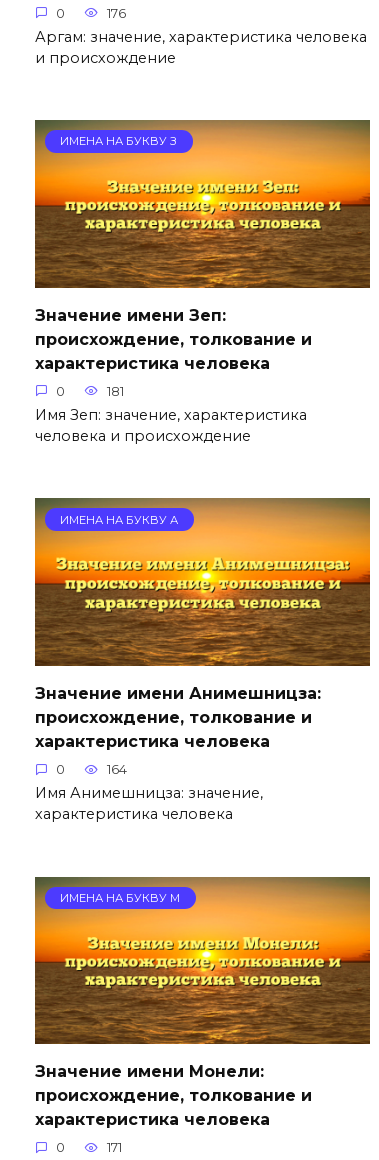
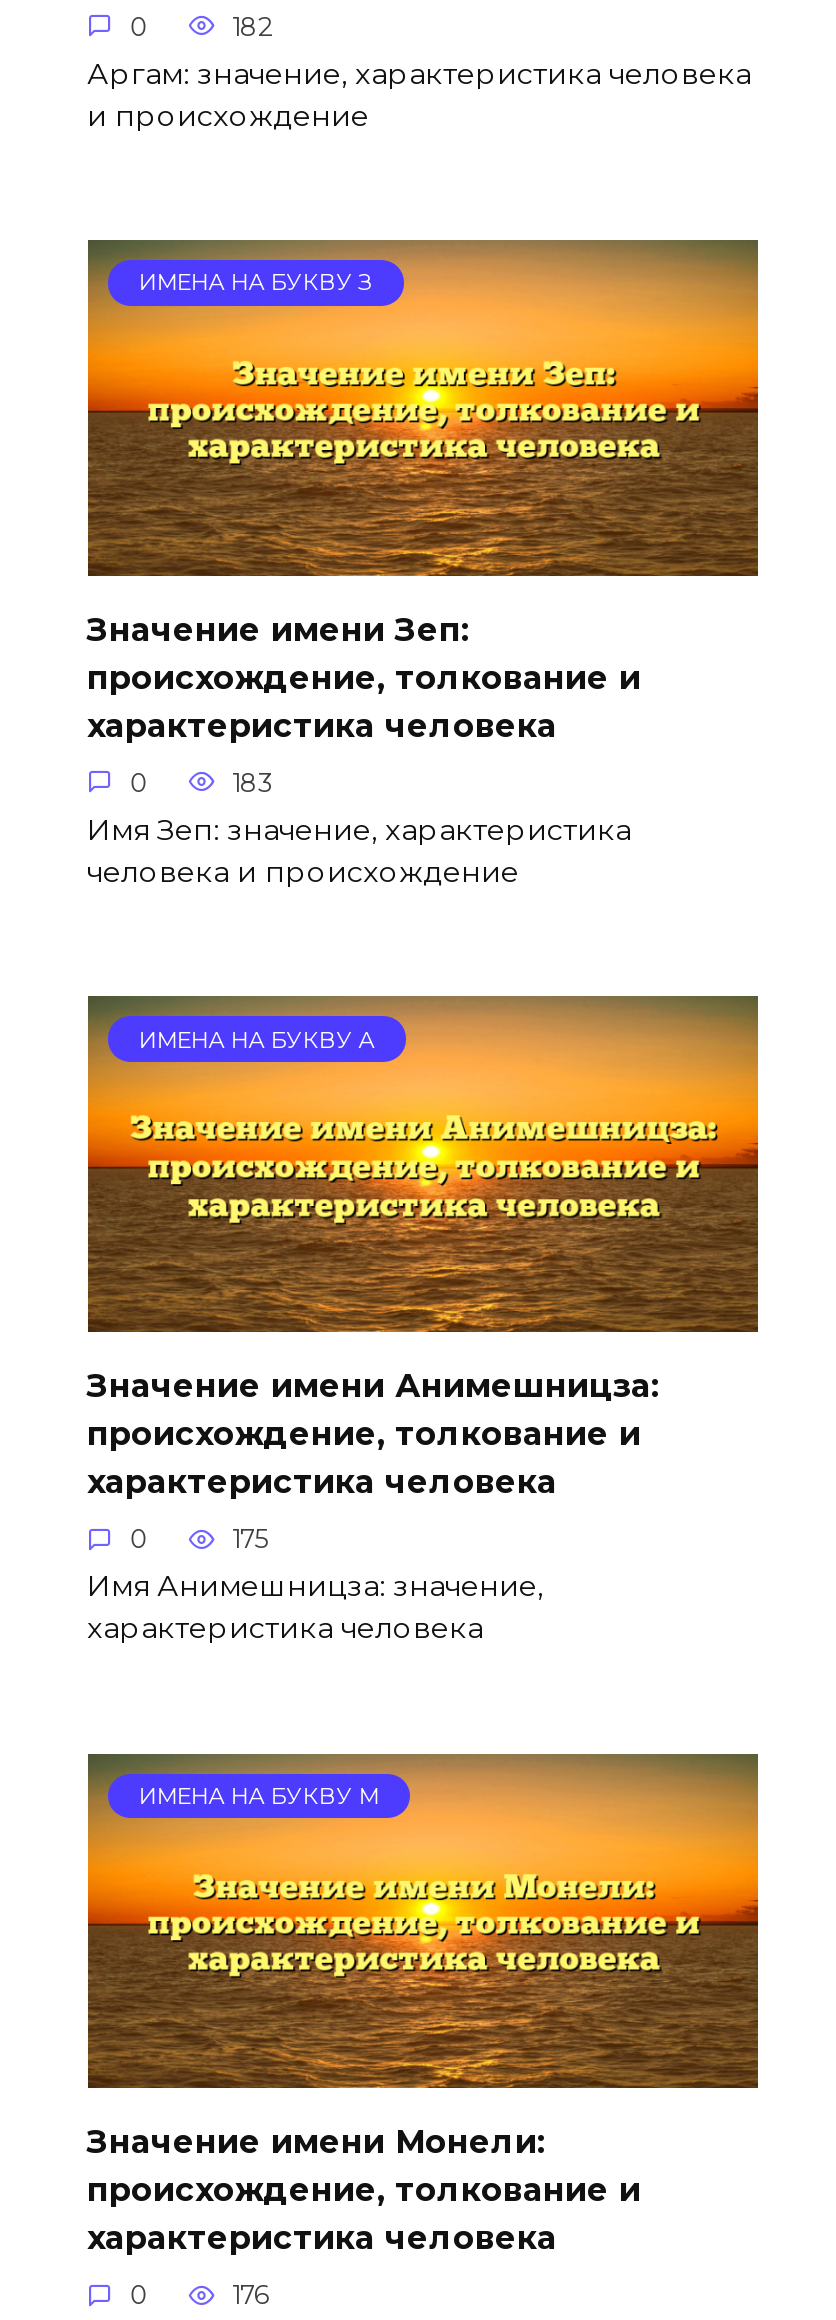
- 176
+ 182

- 181
+ 183

- 164
+ 175

- 171
+ 176
